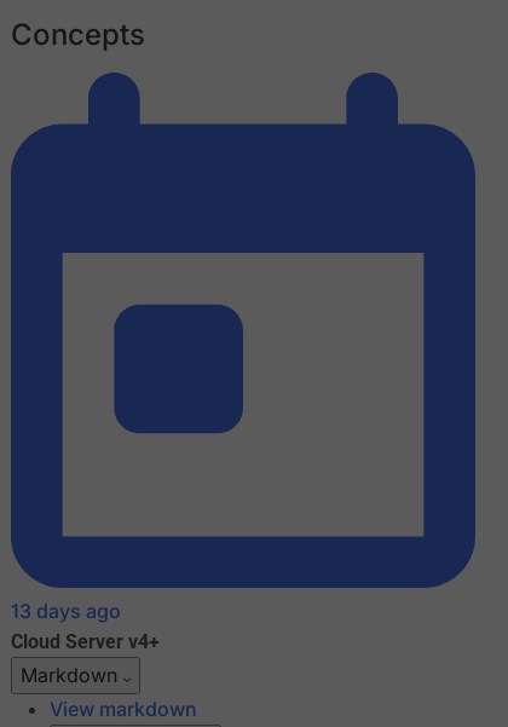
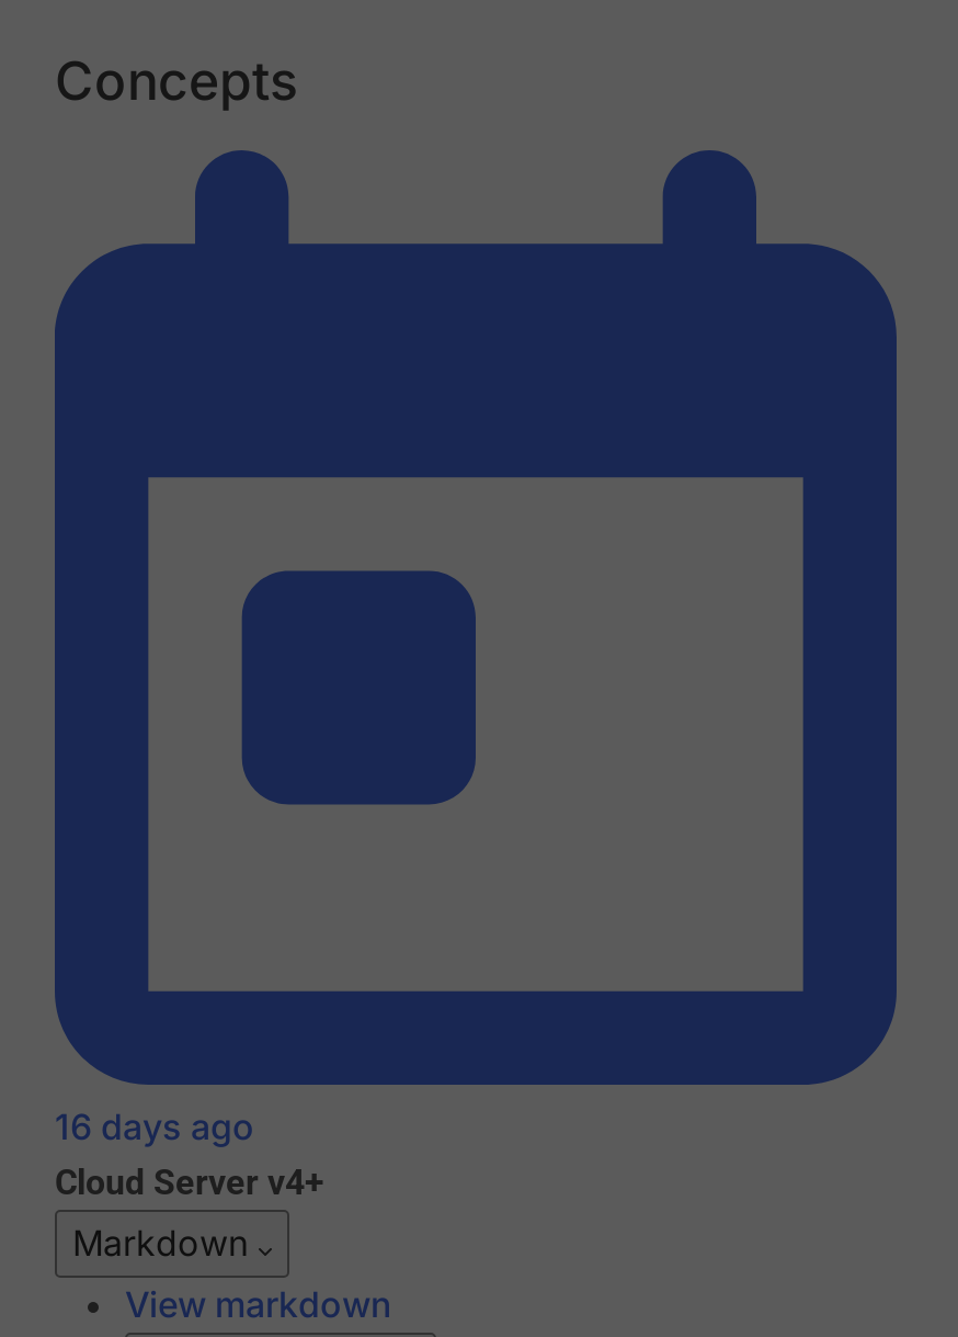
- 13 days ago
+ 16 days ago
